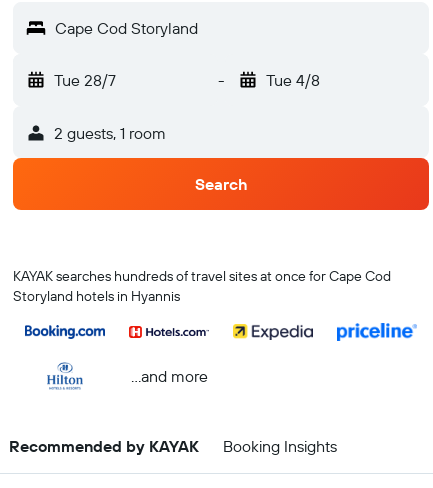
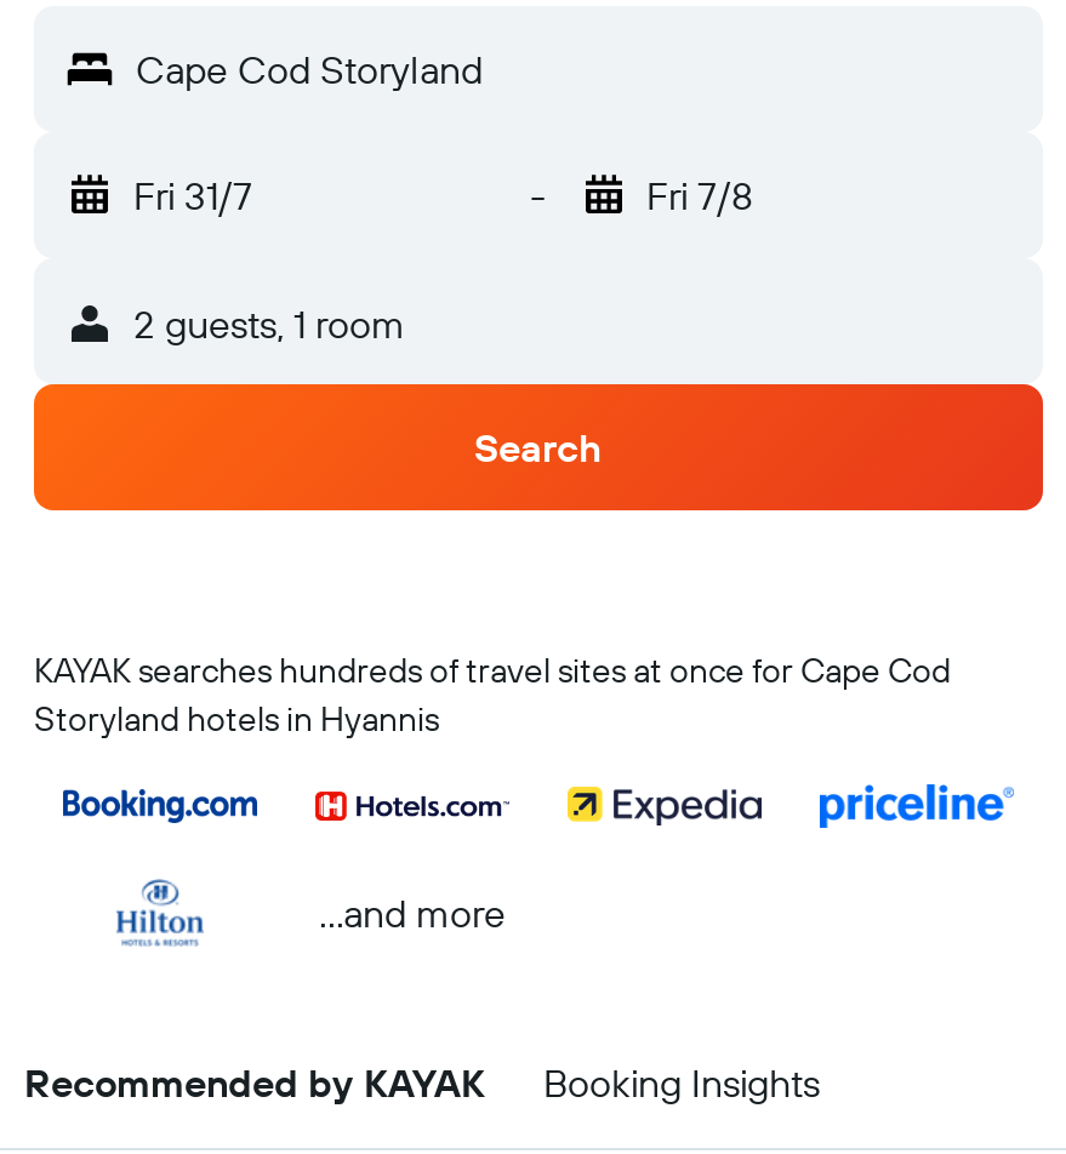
- Tue 28/7
+ Fri 31/7

- Tue 4/8
+ Fri 7/8
